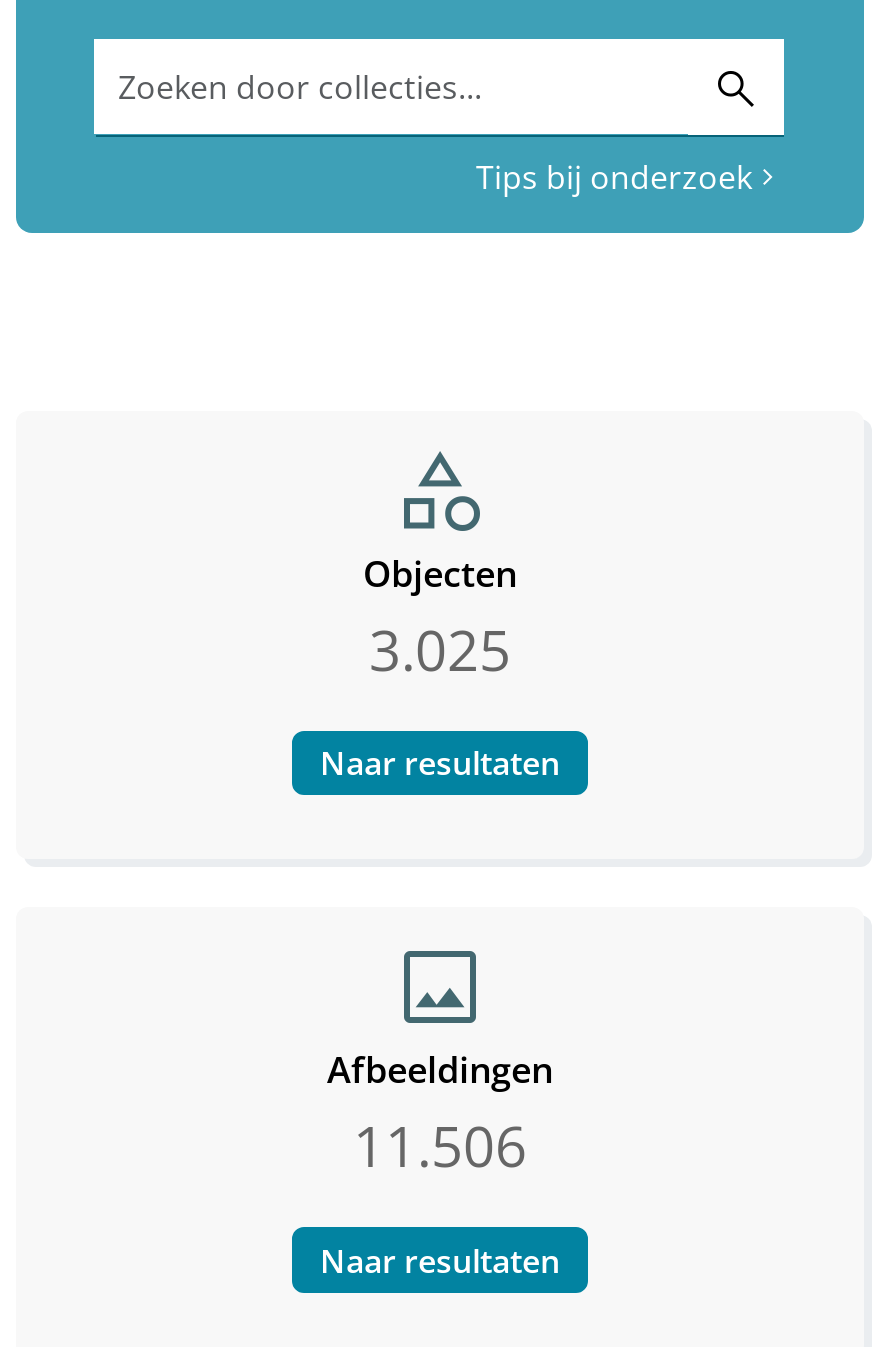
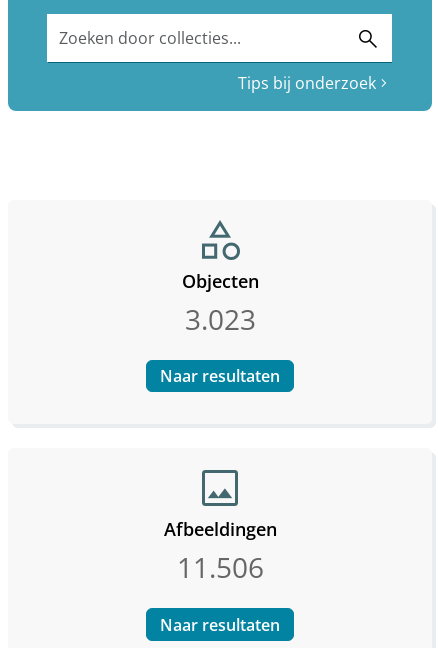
- 3.025
+ 3.023
